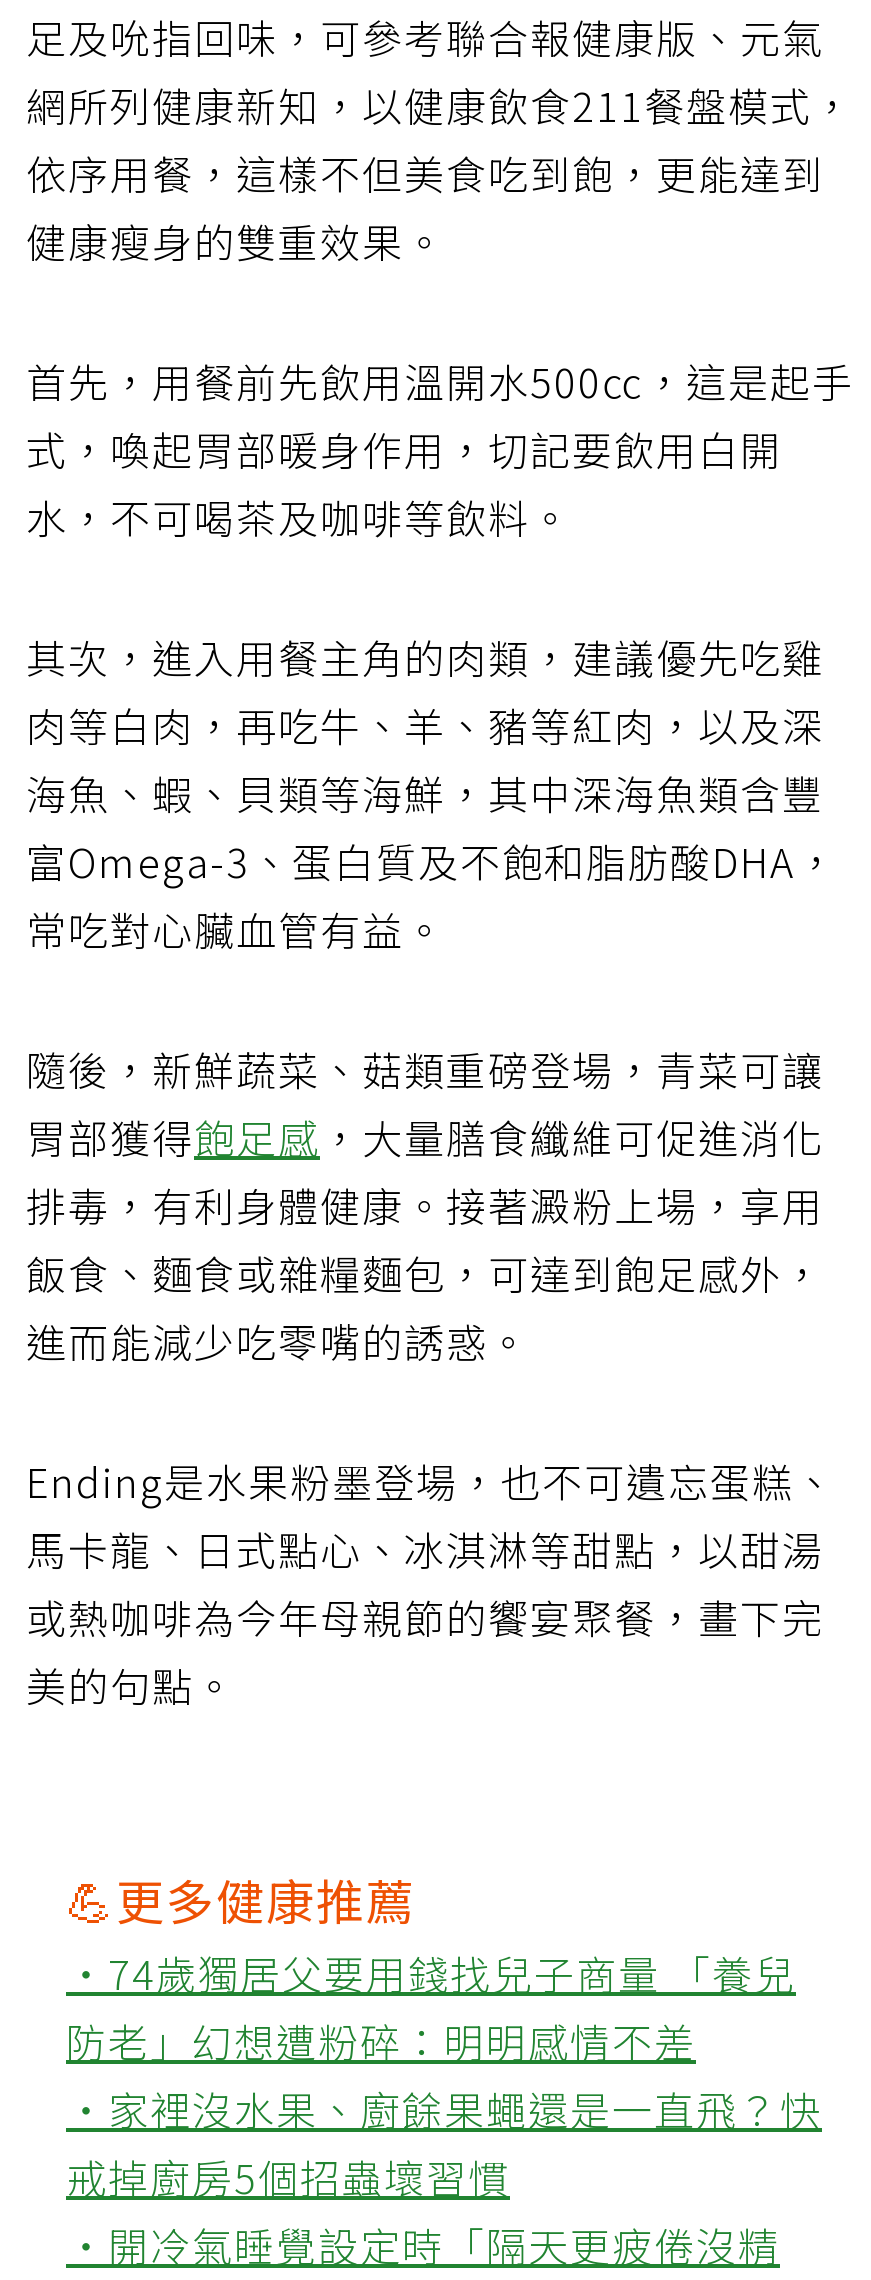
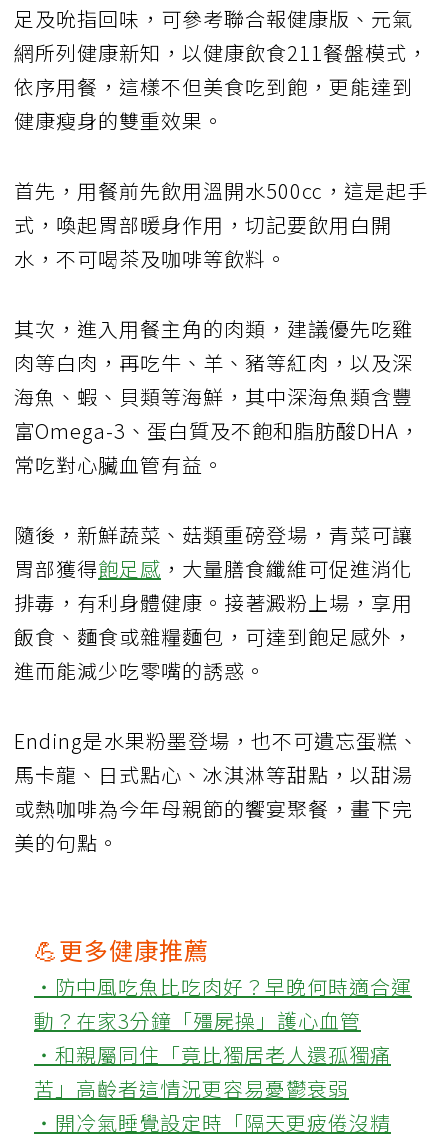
- ‧74歲獨居父要用錢找兒子商量 「養兒
- 防老」幻想遭粉碎：明明感情不差
- ‧家裡沒水果、廚餘果蠅還是一直飛？快
- 戒掉廚房5個招蟲壞習慣
+ ‧防中風吃魚比吃肉好？早晚何時適合運
+ 動？在家3分鐘「殭屍操」護心血管
+ ‧和親屬同住「竟比獨居老人還孤獨痛
+ 苦」高齡者這情況更容易憂鬱衰弱
